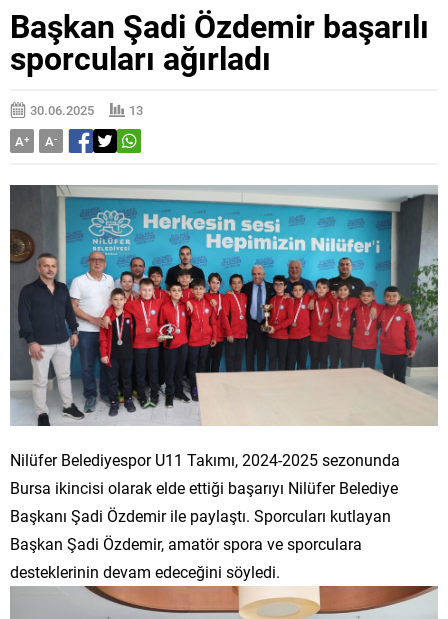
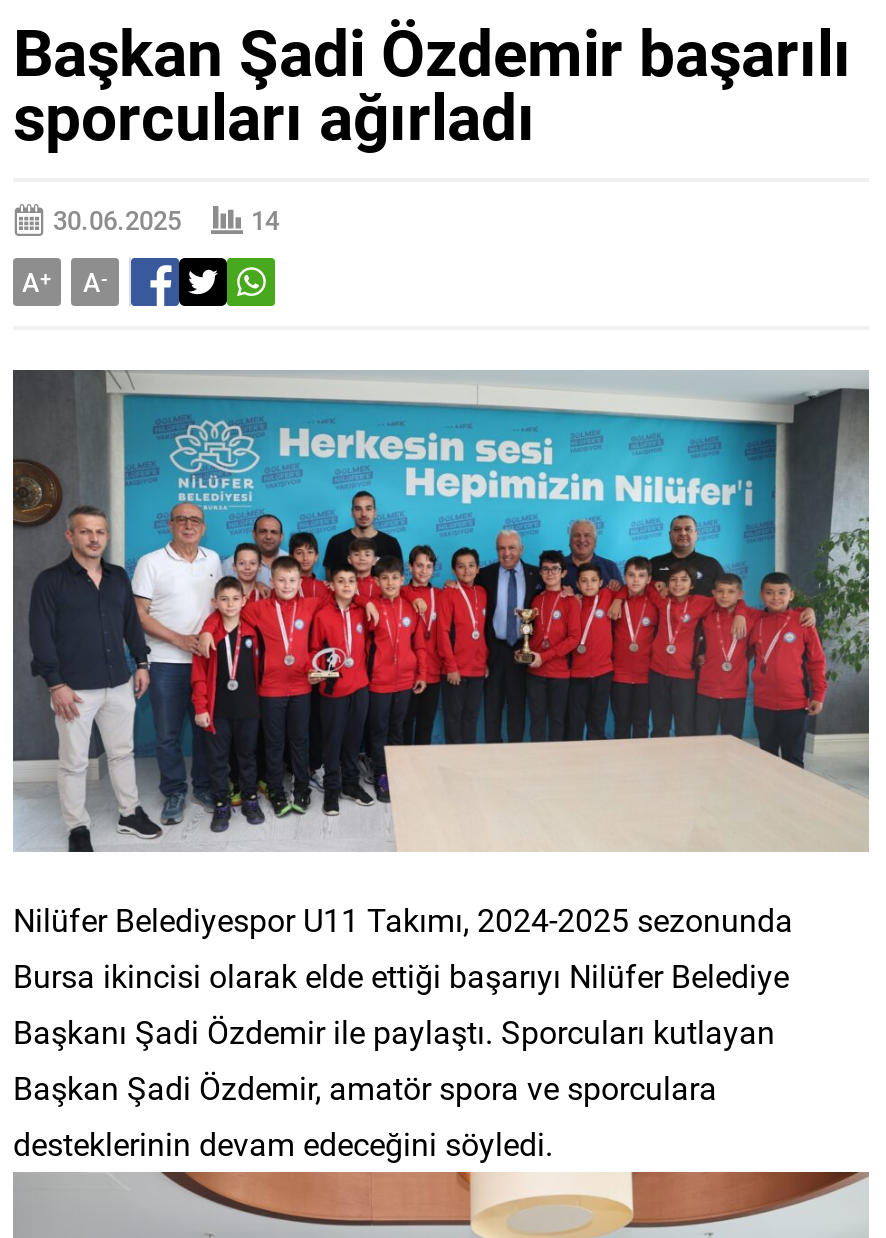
- 30.06.2025 13
+ 30.06.2025 14
